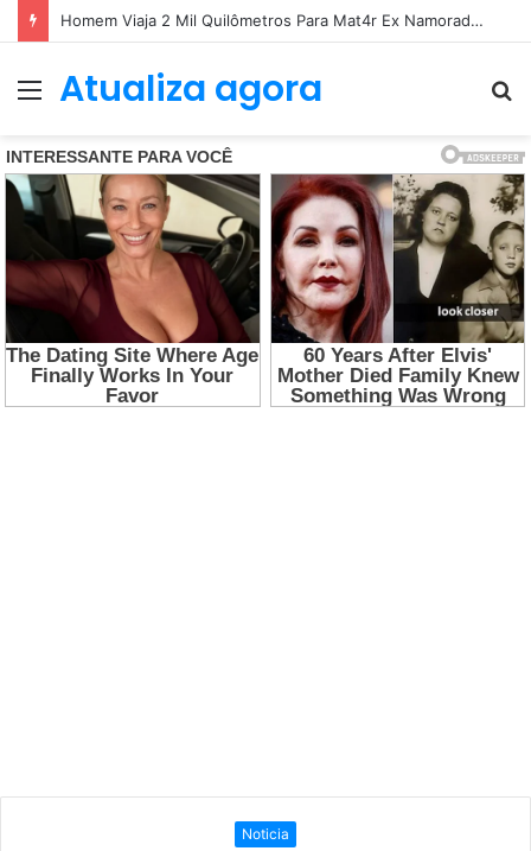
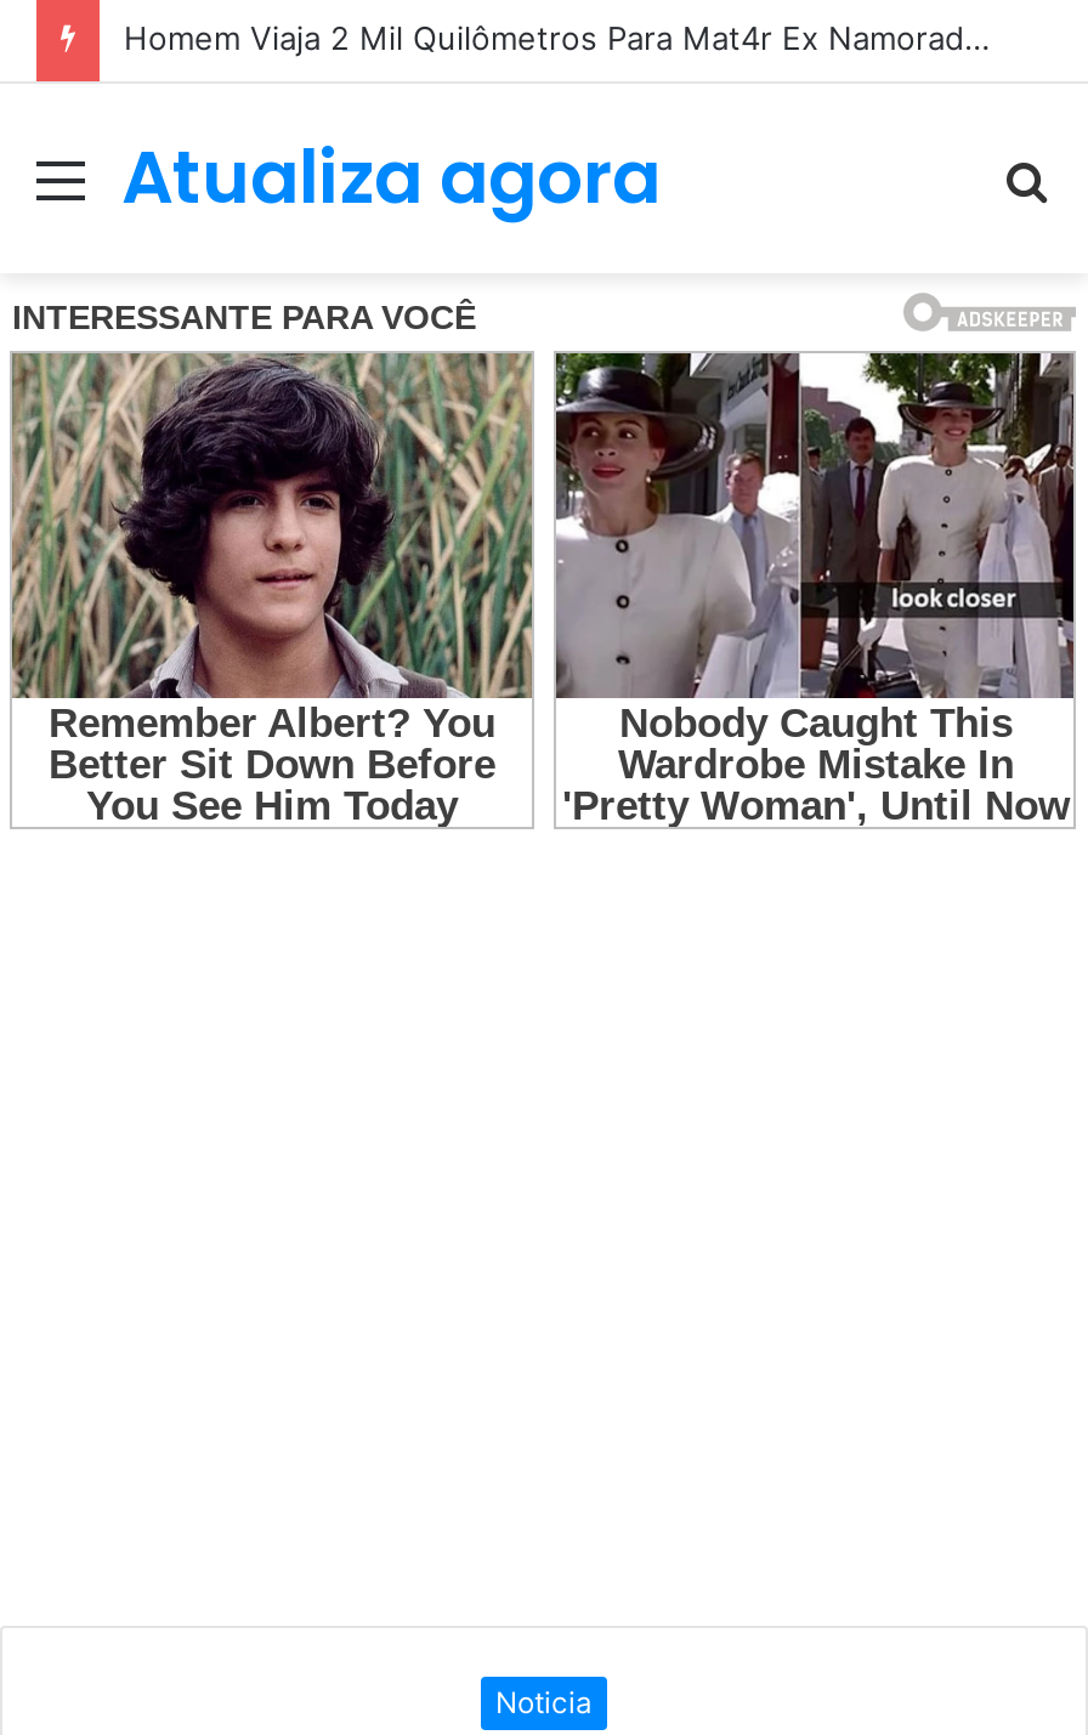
- [image]
+ [image]

- [image]
+ [image]
